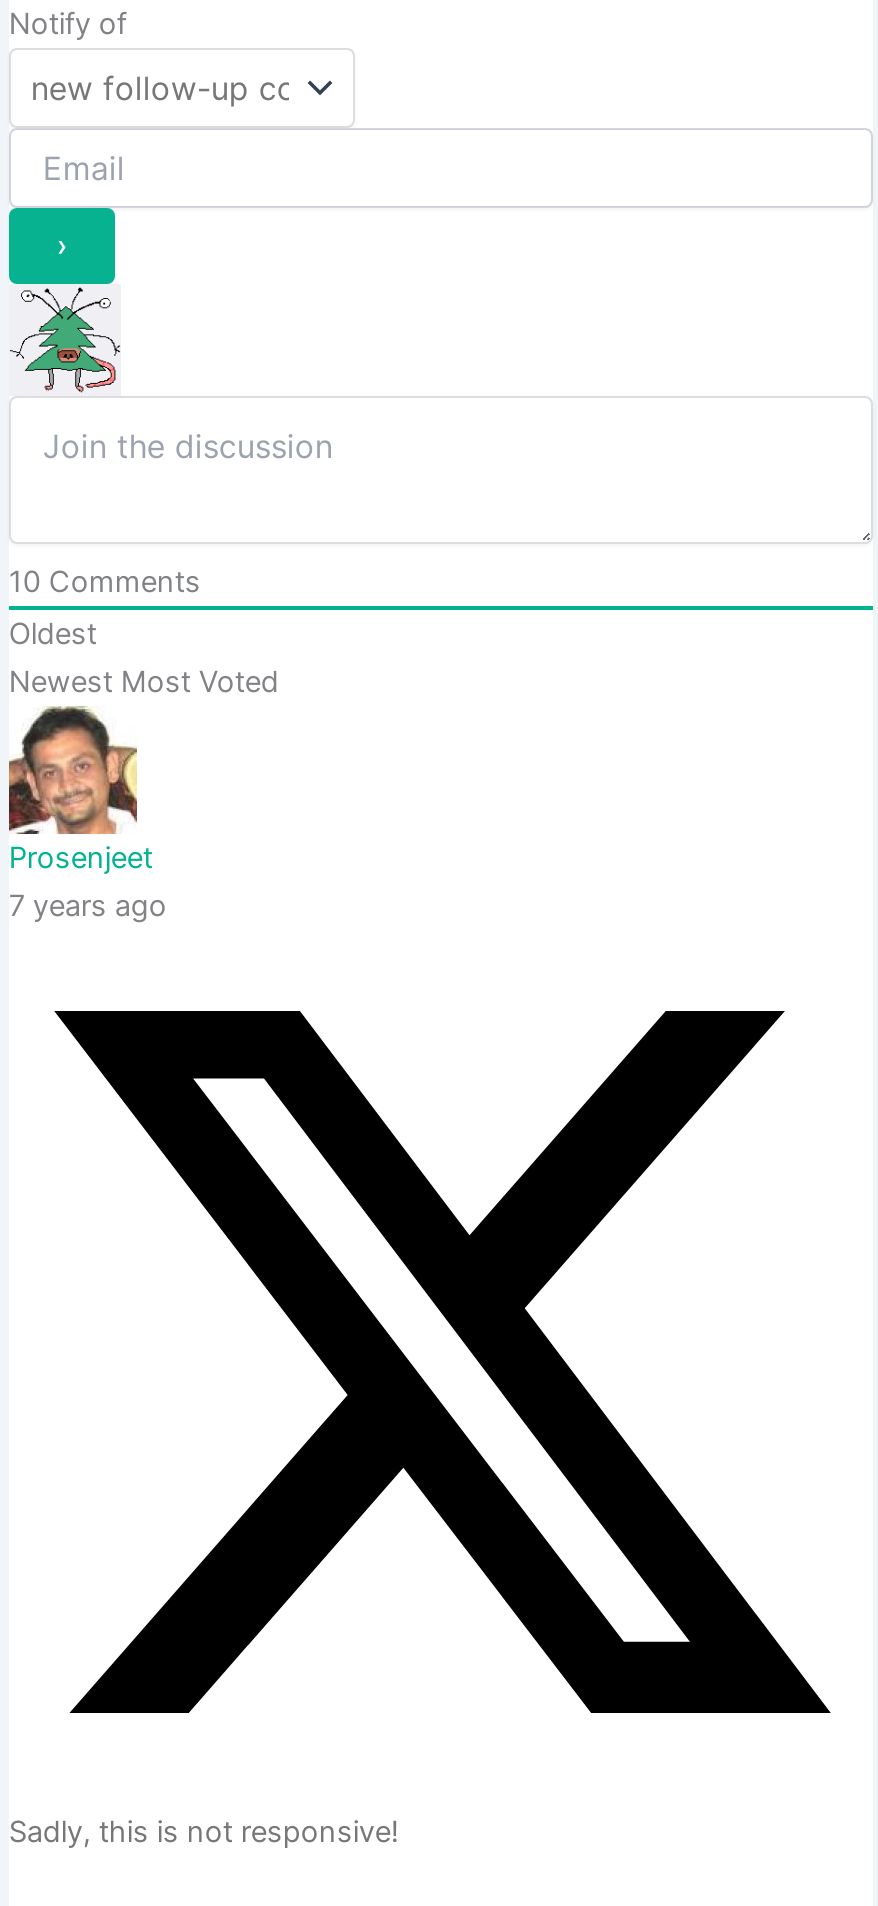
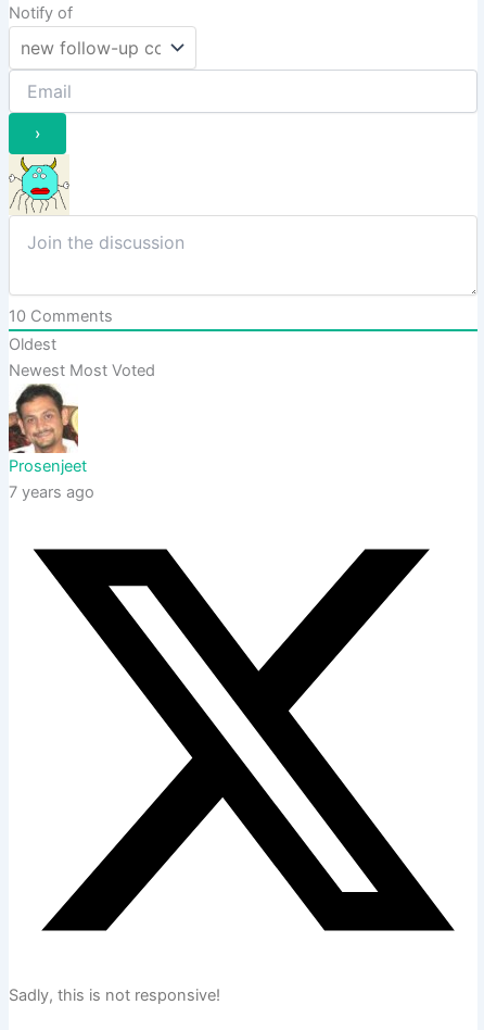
- [image]
+ [image]
